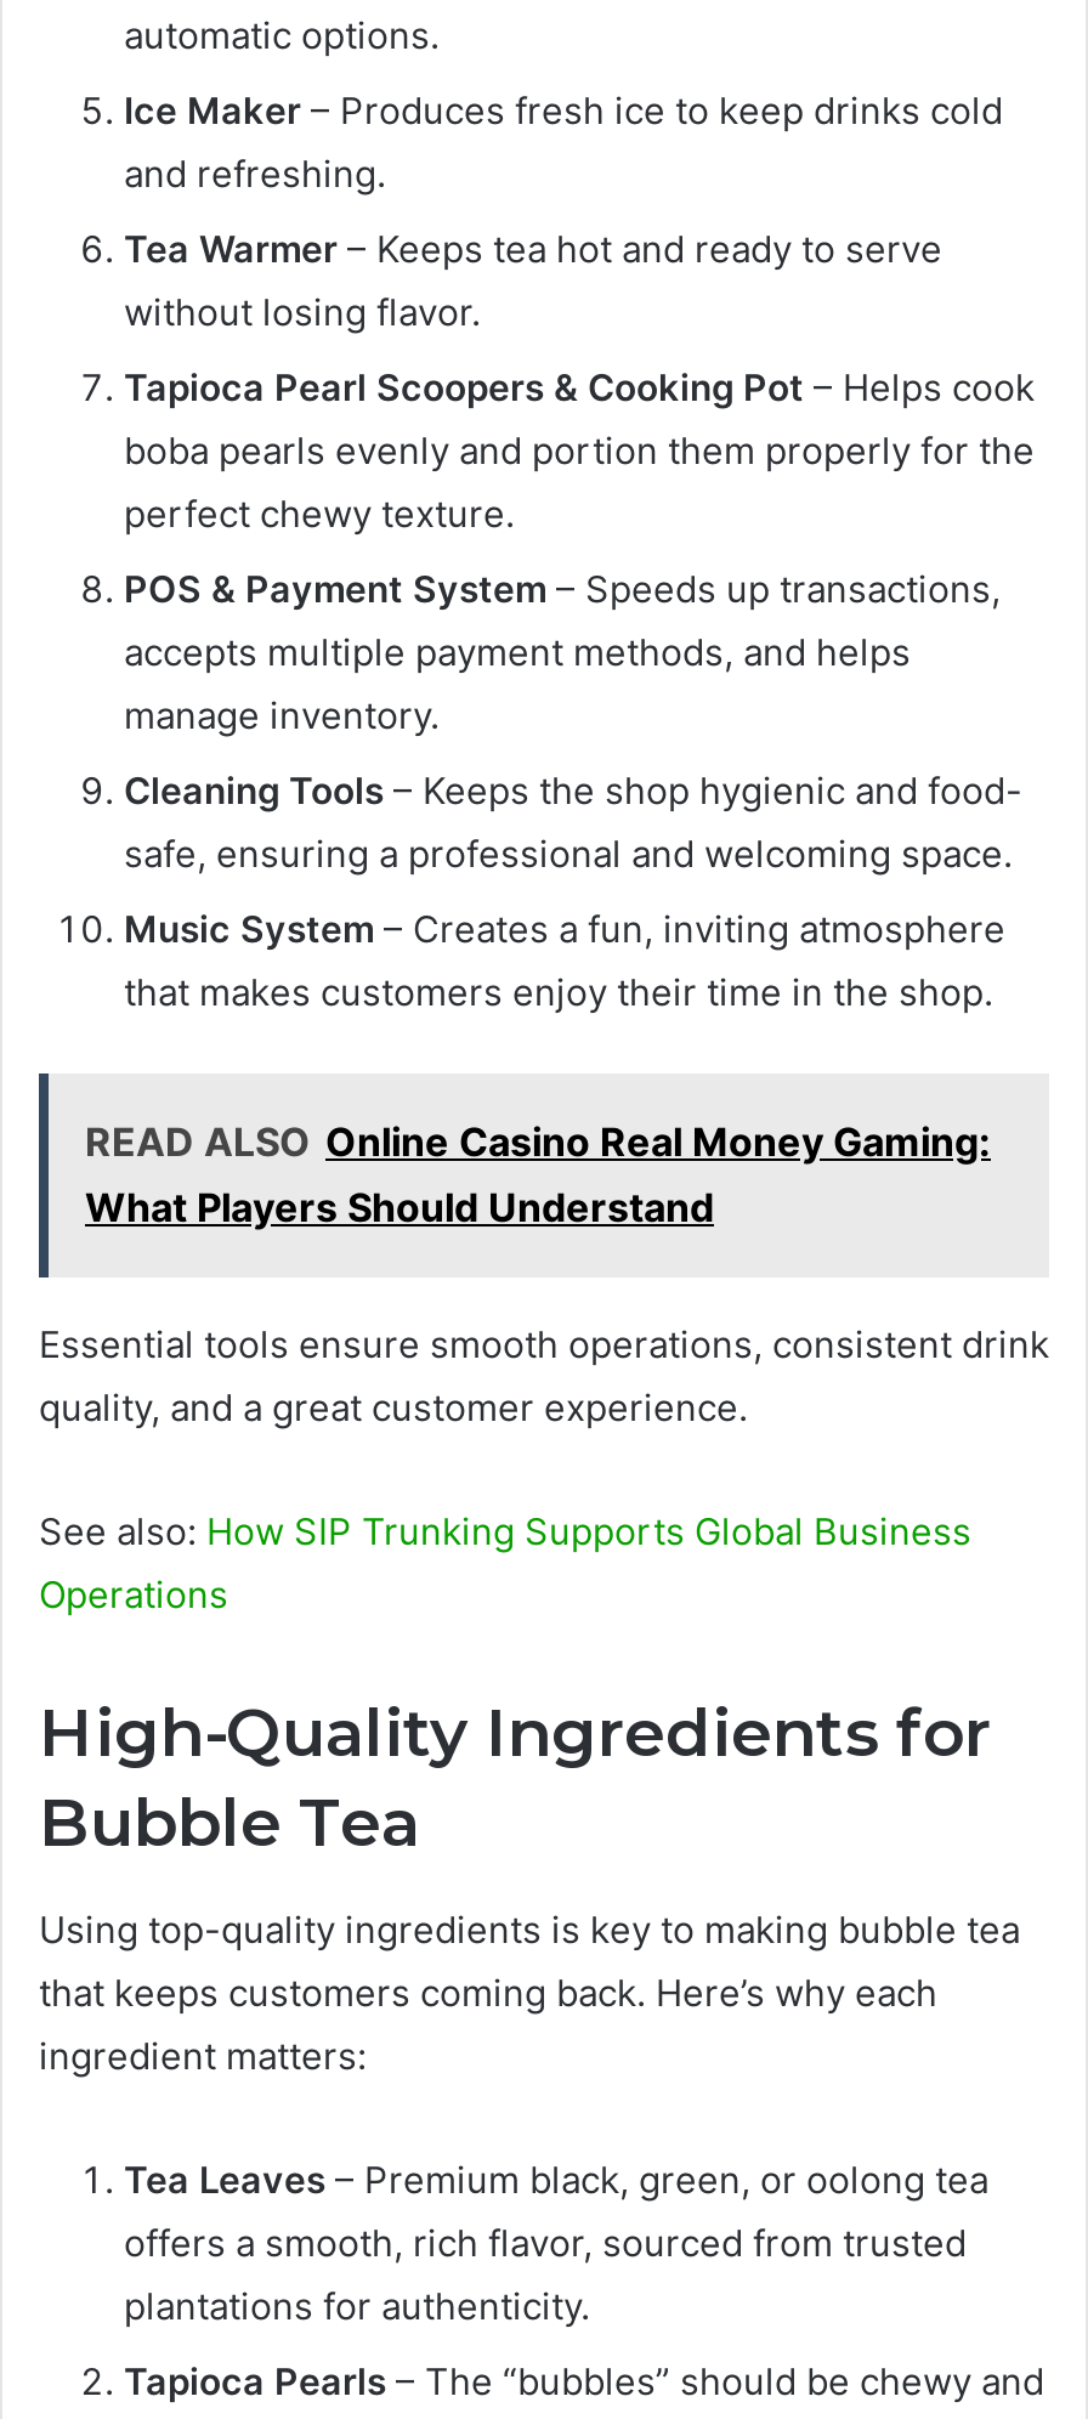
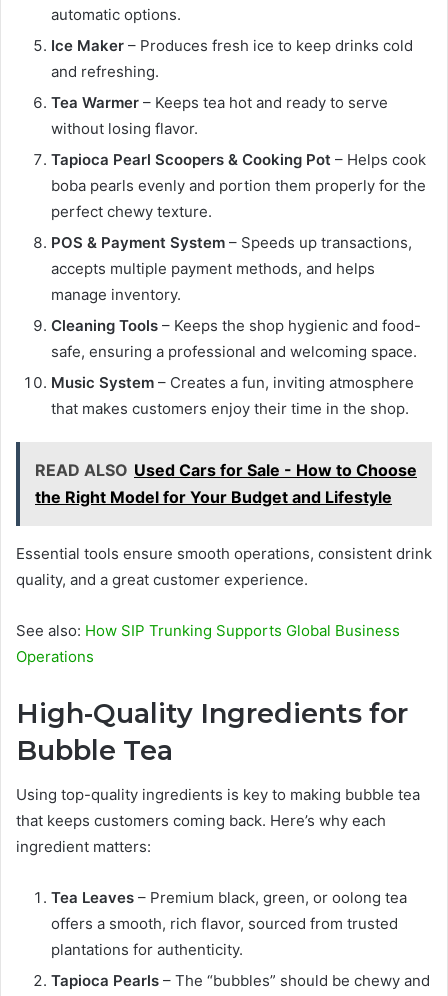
- READ ALSO Online Casino Real Money Gaming:
- What Players Should Understand
+ READ ALSO Used Cars for Sale - How to Choose
+ the Right Model for Your Budget and Lifestyle
